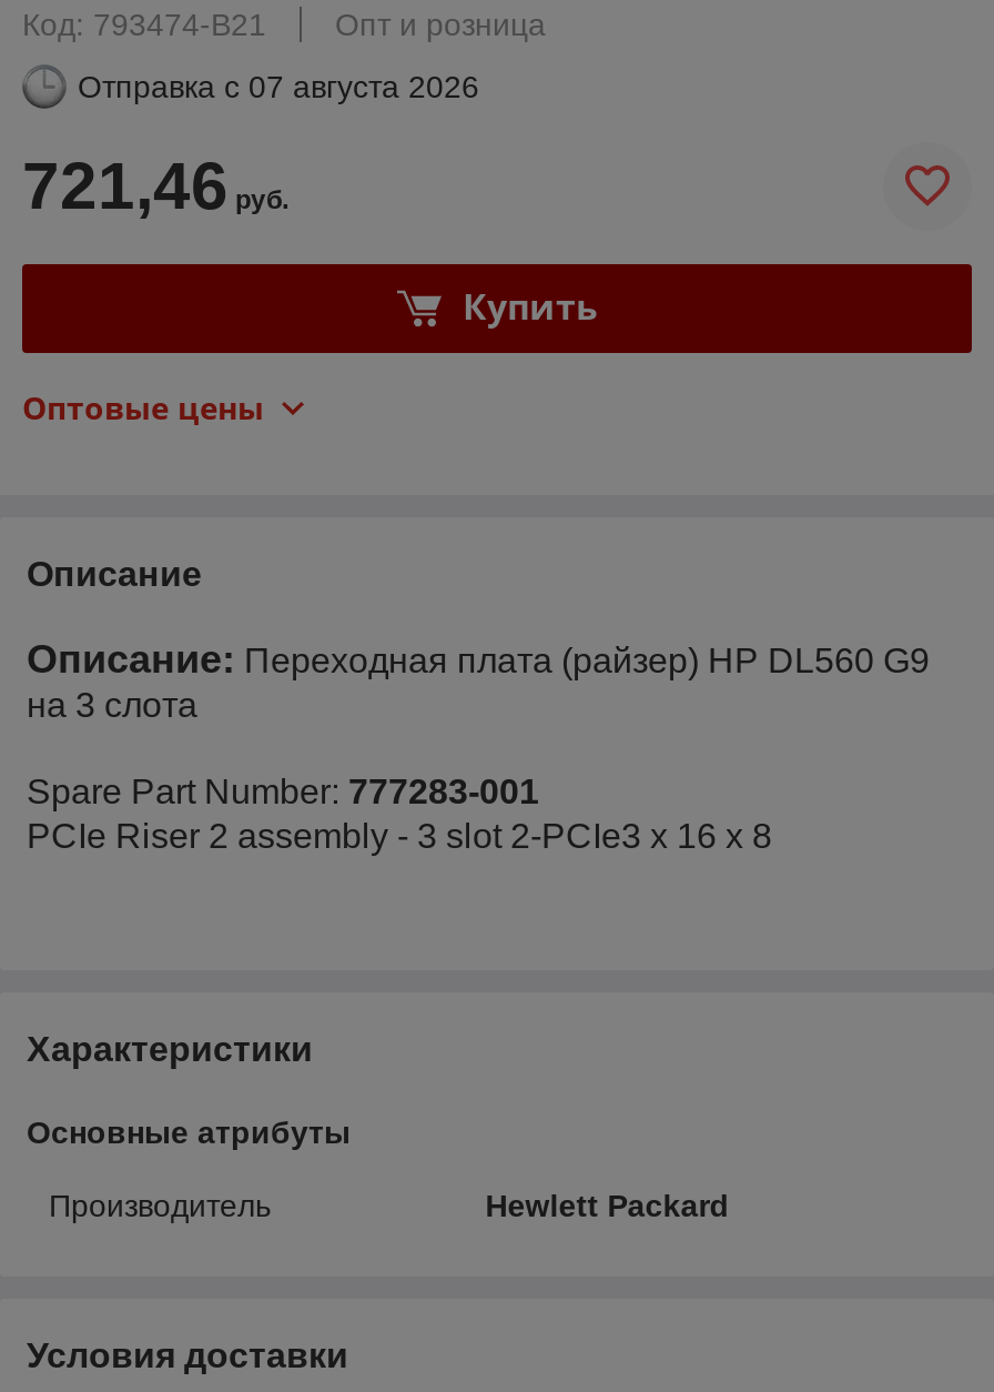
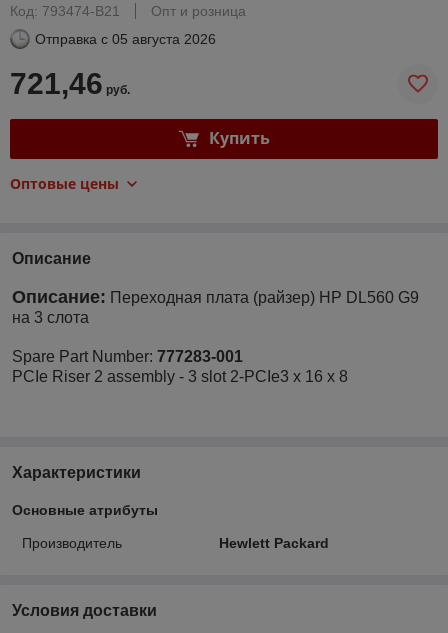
- Отправка с 07 августа 2026
+ Отправка с 05 августа 2026
